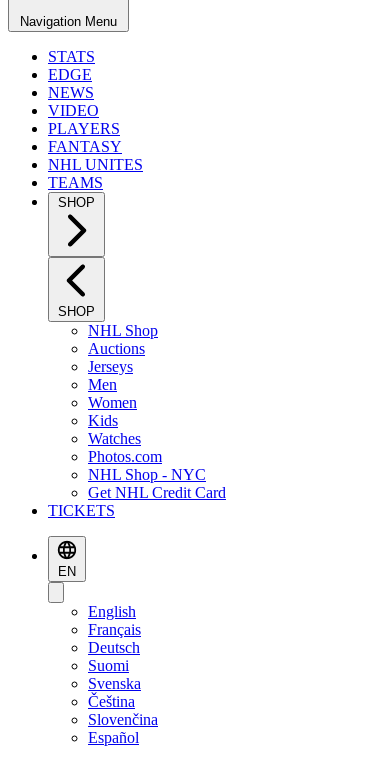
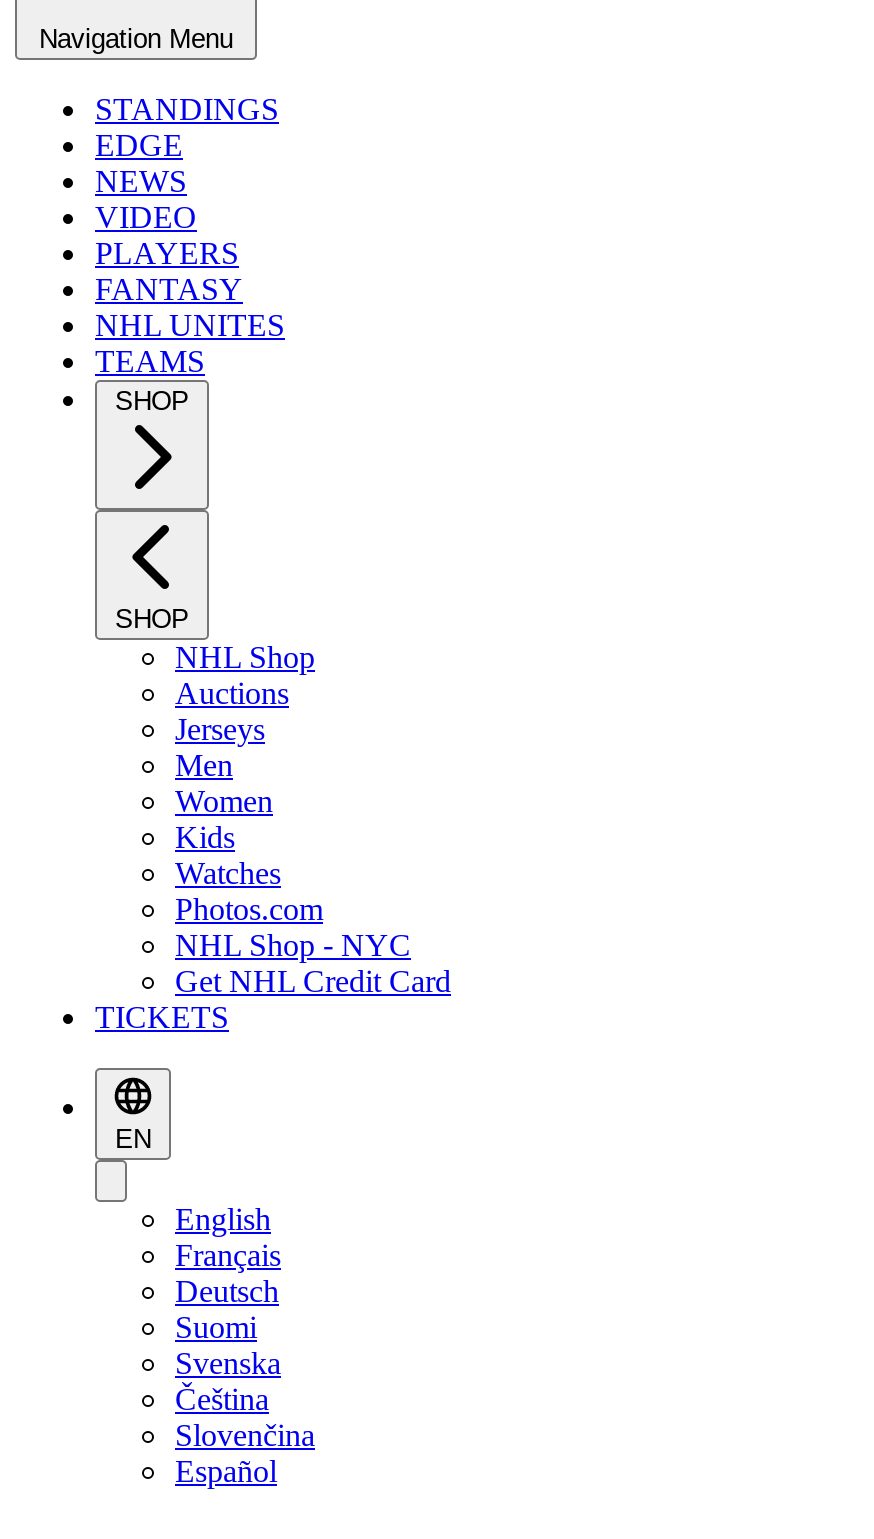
- STATS
+ STANDINGS
